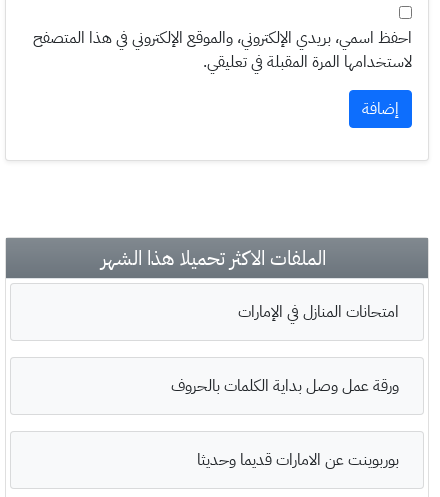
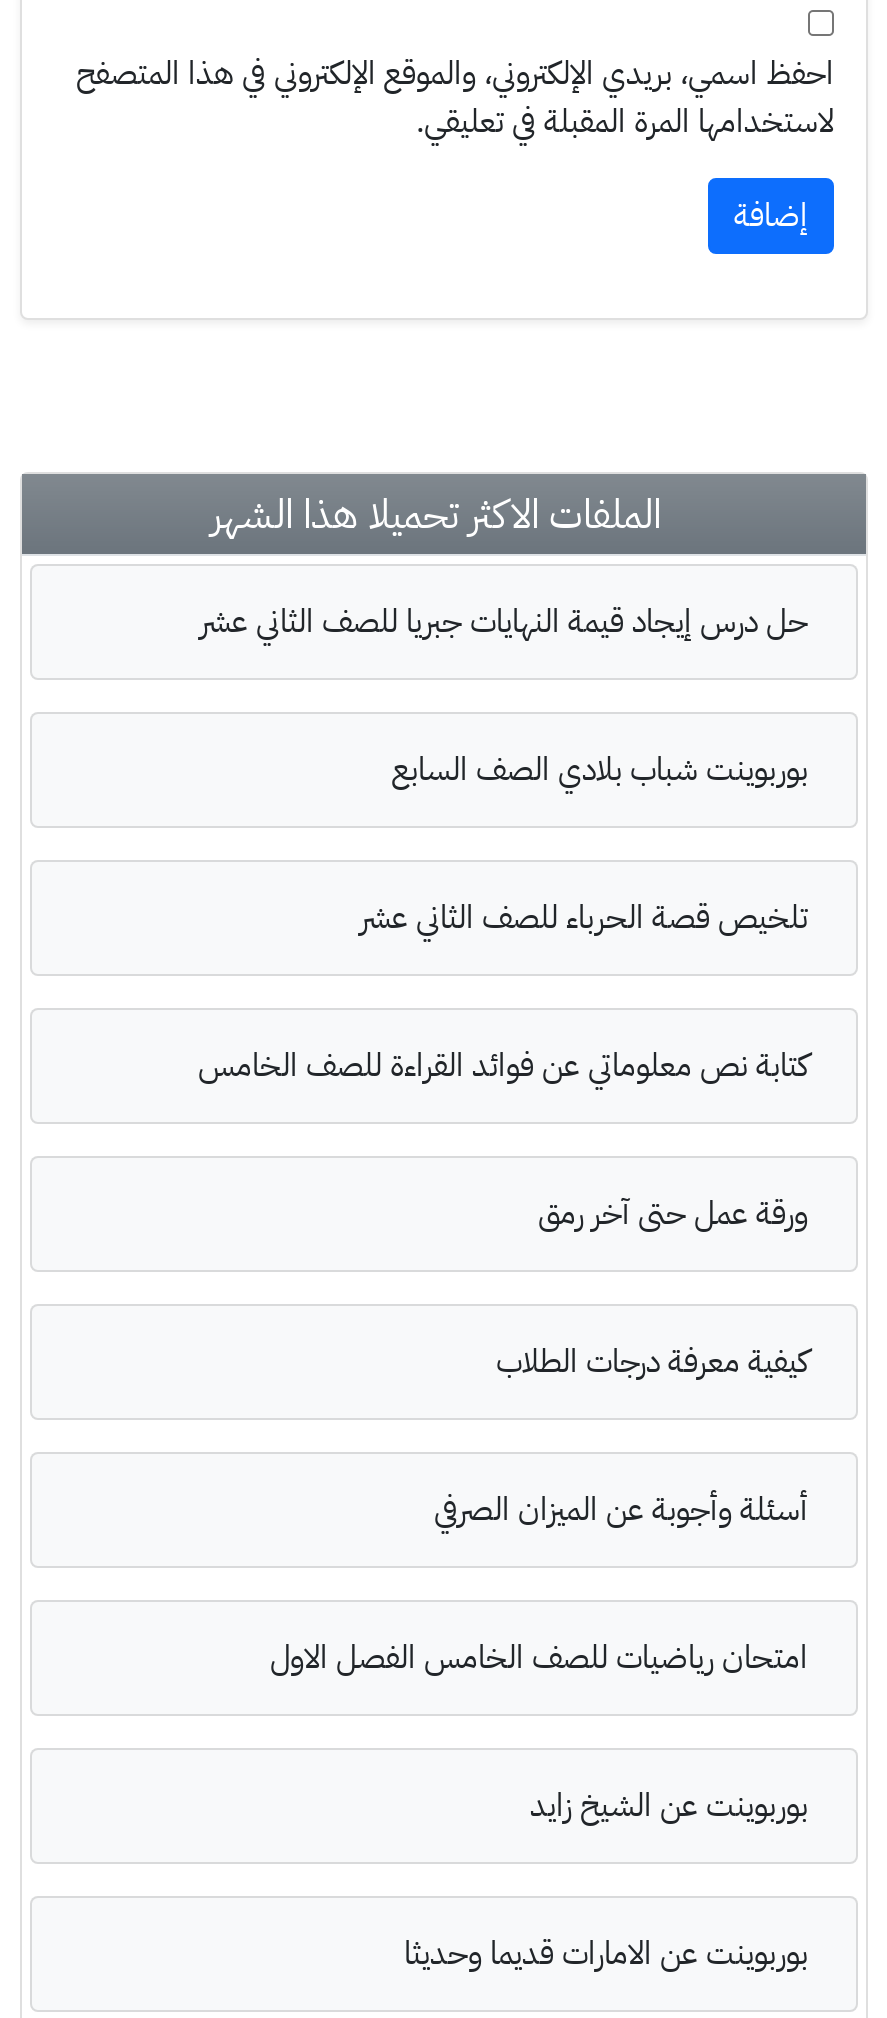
- امتحانات المنازل في الإمارات
- ورقة عمل وصل بداية الكلمات بالحروف
+ حل درس إيجاد قيمة النهايات جبريا للصف الثاني عشر
+ بوربوينت شباب بلادي الصف السابع
+ تلخيص قصة الحرباء للصف الثاني عشر
+ كتابة نص معلوماتي عن فوائد القراءة للصف الخامس
+ ورقة عمل حتى آخر رمق
+ كيفية معرفة درجات الطلاب
+ أسئلة وأجوبة عن الميزان الصرفي
+ امتحان رياضيات للصف الخامس الفصل الاول
+ بوربوينت عن الشيخ زايد
